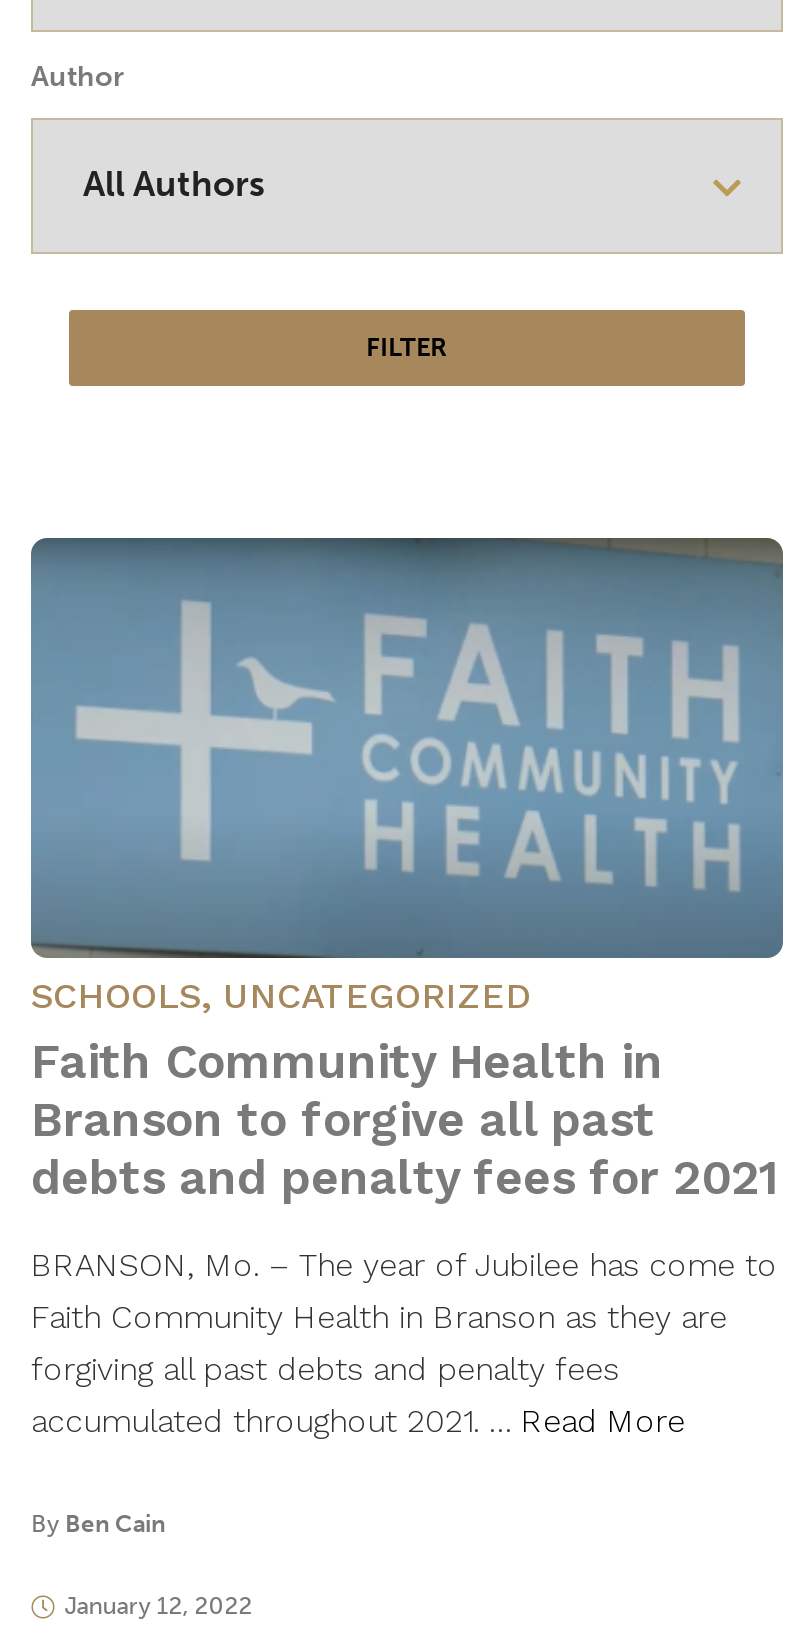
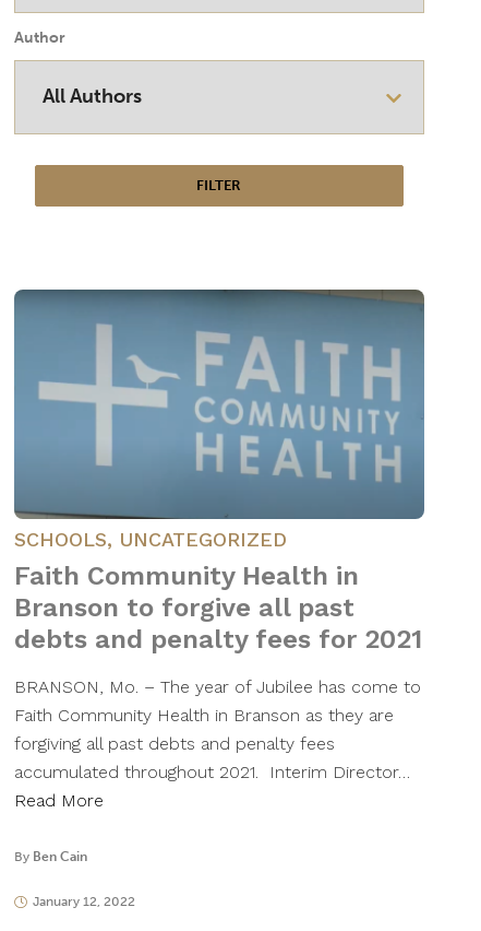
- accumulated throughout 2021. … Read More
+ accumulated throughout 2021. Interim Director…
+ Read More
